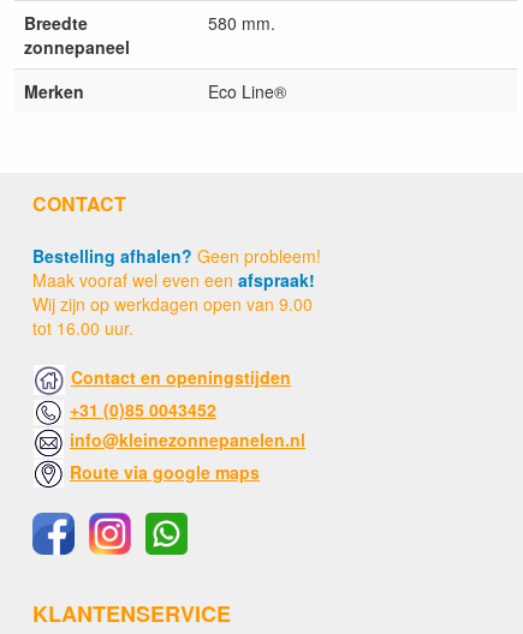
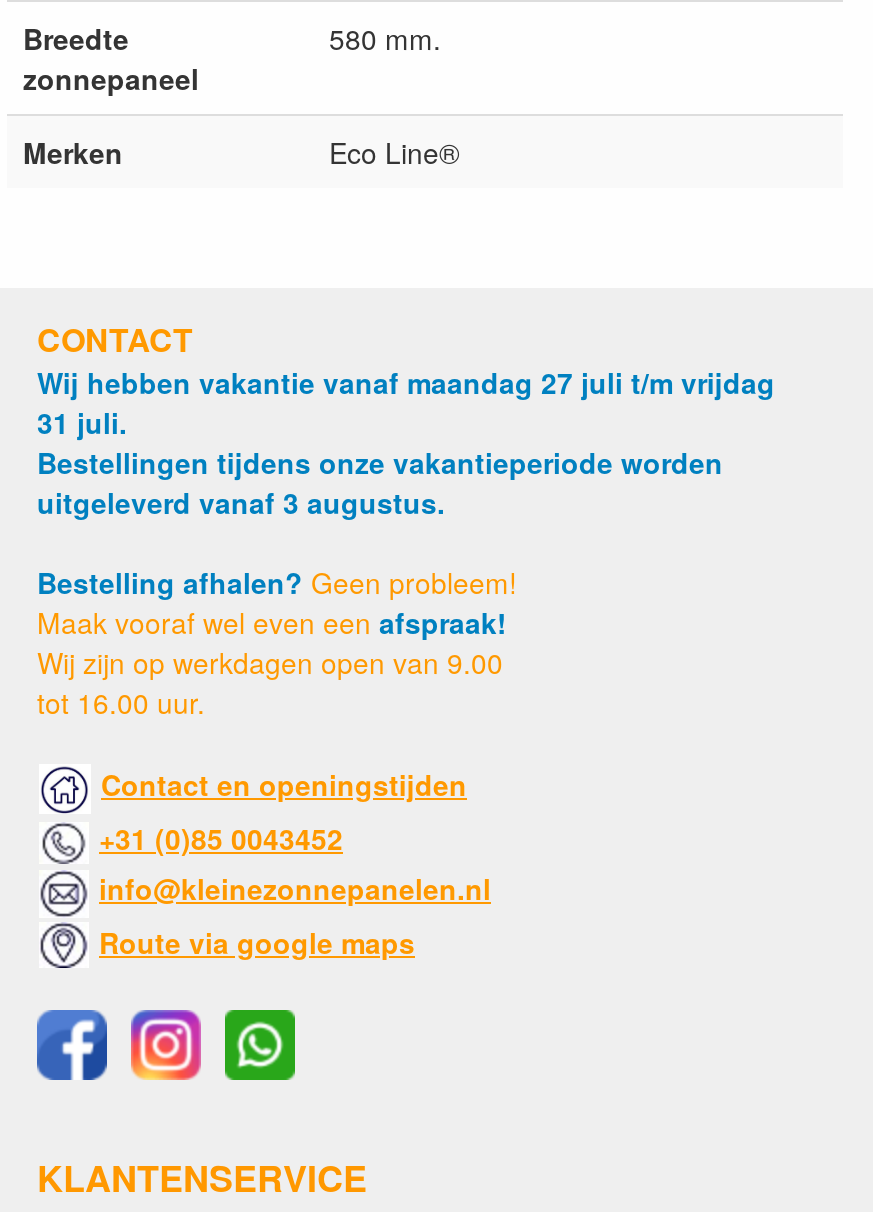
+ Wij hebben vakantie vanaf maandag 27 juli t/m vrijdag
+ 31 juli.
+ Bestellingen tijdens onze vakantieperiode worden
+ uitgeleverd vanaf 3 augustus.
